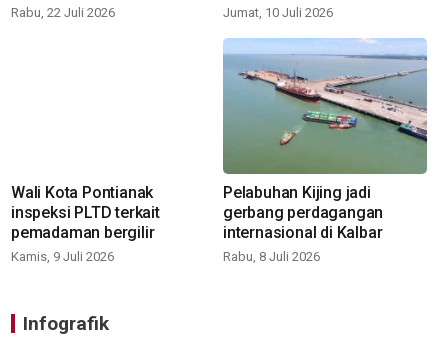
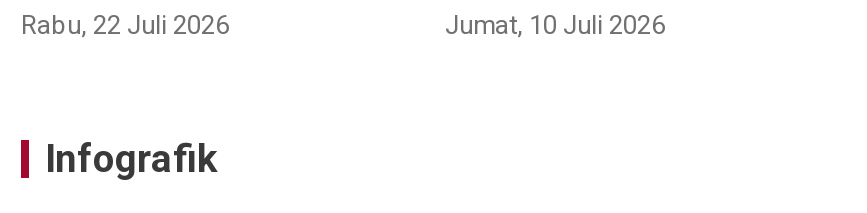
- [image]
- Pelabuhan Kijing jadi
- gerbang perdagangan
- internasional di Kalbar
- Rabu, 8 Juli 2026

- Wali Kota Pontianak
- inspeksi PLTD terkait
- pemadaman bergilir
- Kamis, 9 Juli 2026
